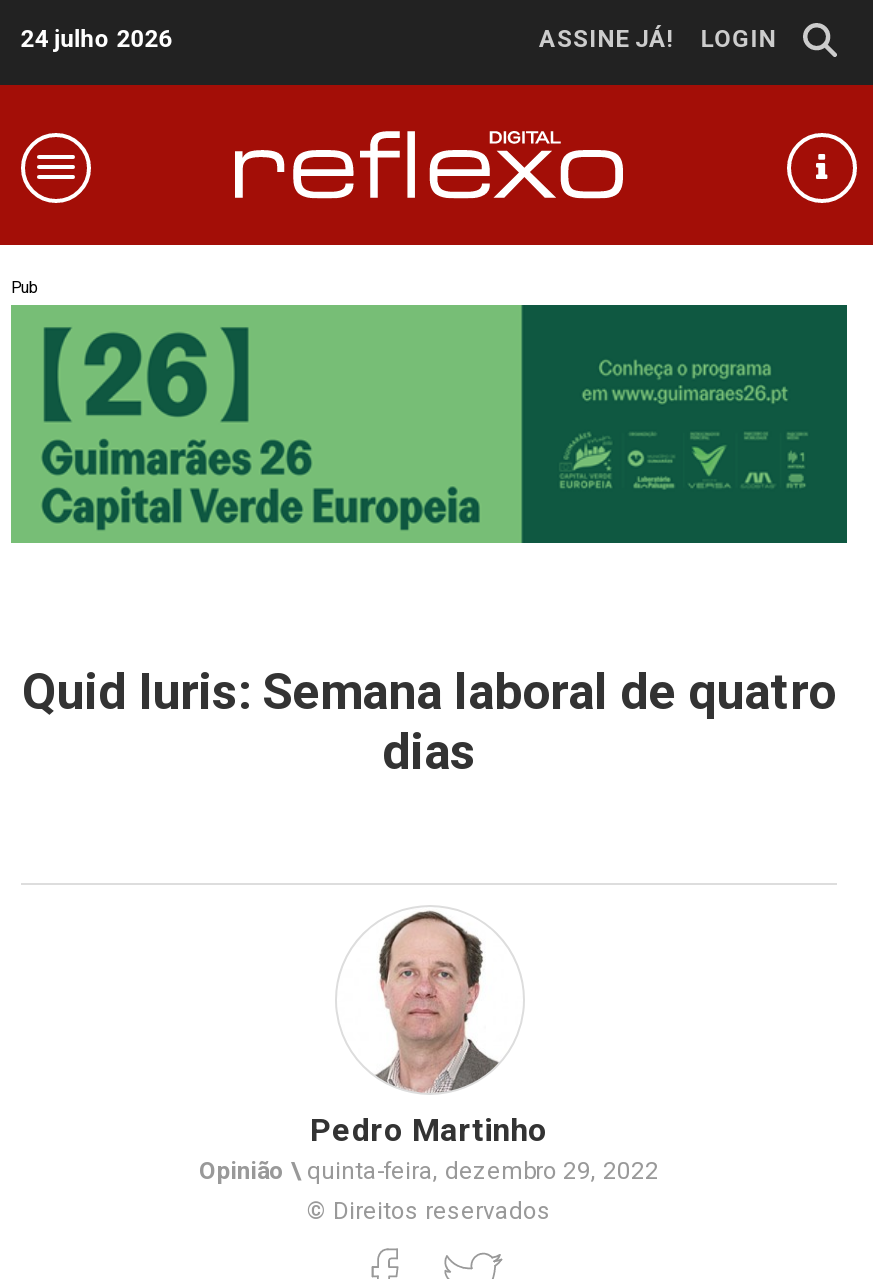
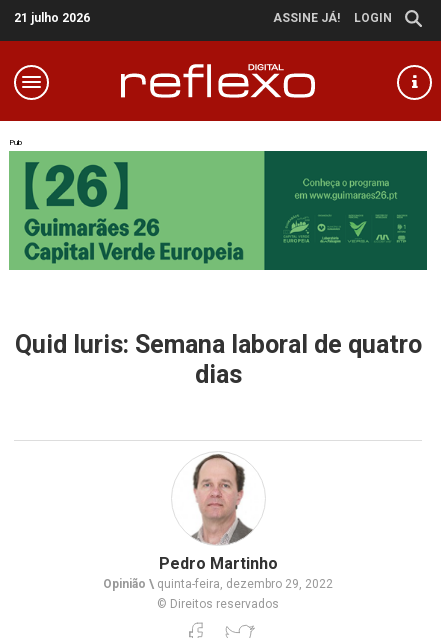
- 24 julho 2026
+ 21 julho 2026
